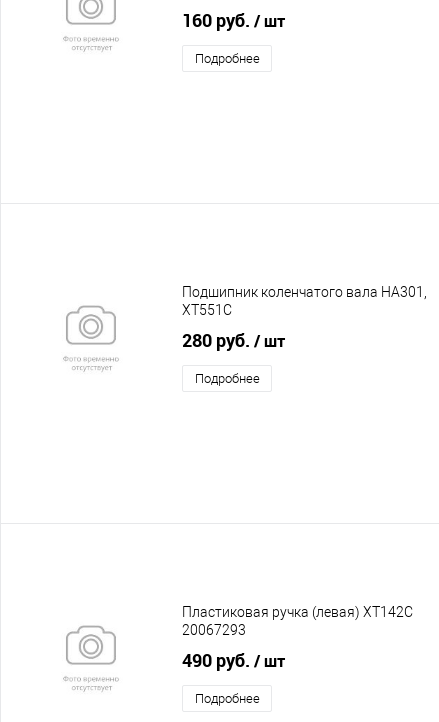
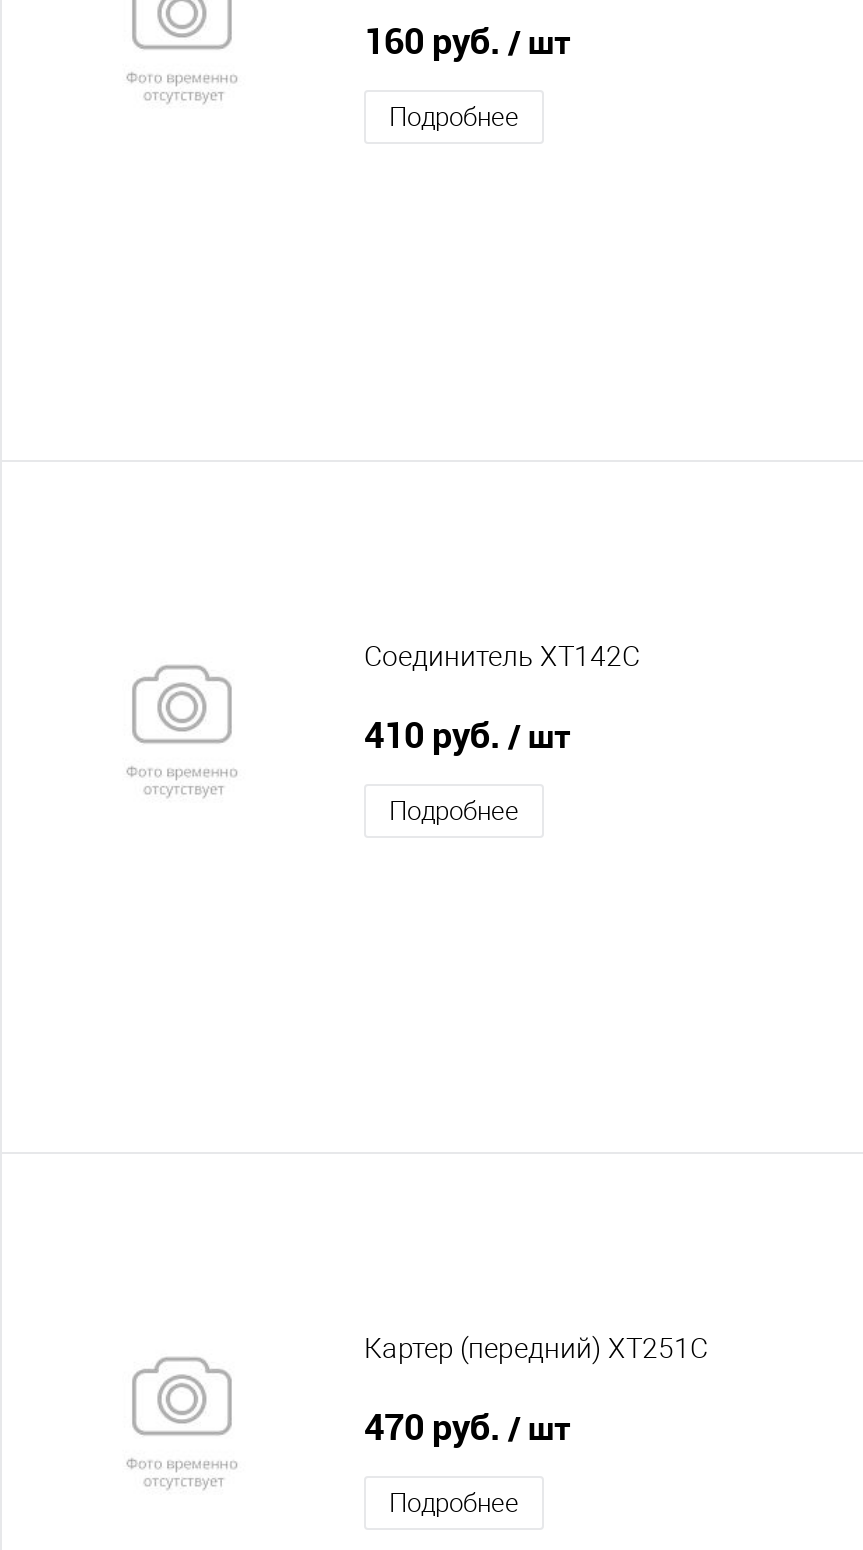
- Подшипник коленчатого вала HA301,
- XT551C
- 280 руб. / шт
+ Соединитель XT142C
+ 410 руб. / шт

- Пластиковая ручка (левая) XT142C
- 20067293
- 490 руб. / шт
+ Картер (передний) XT251C
+ 470 руб. / шт
